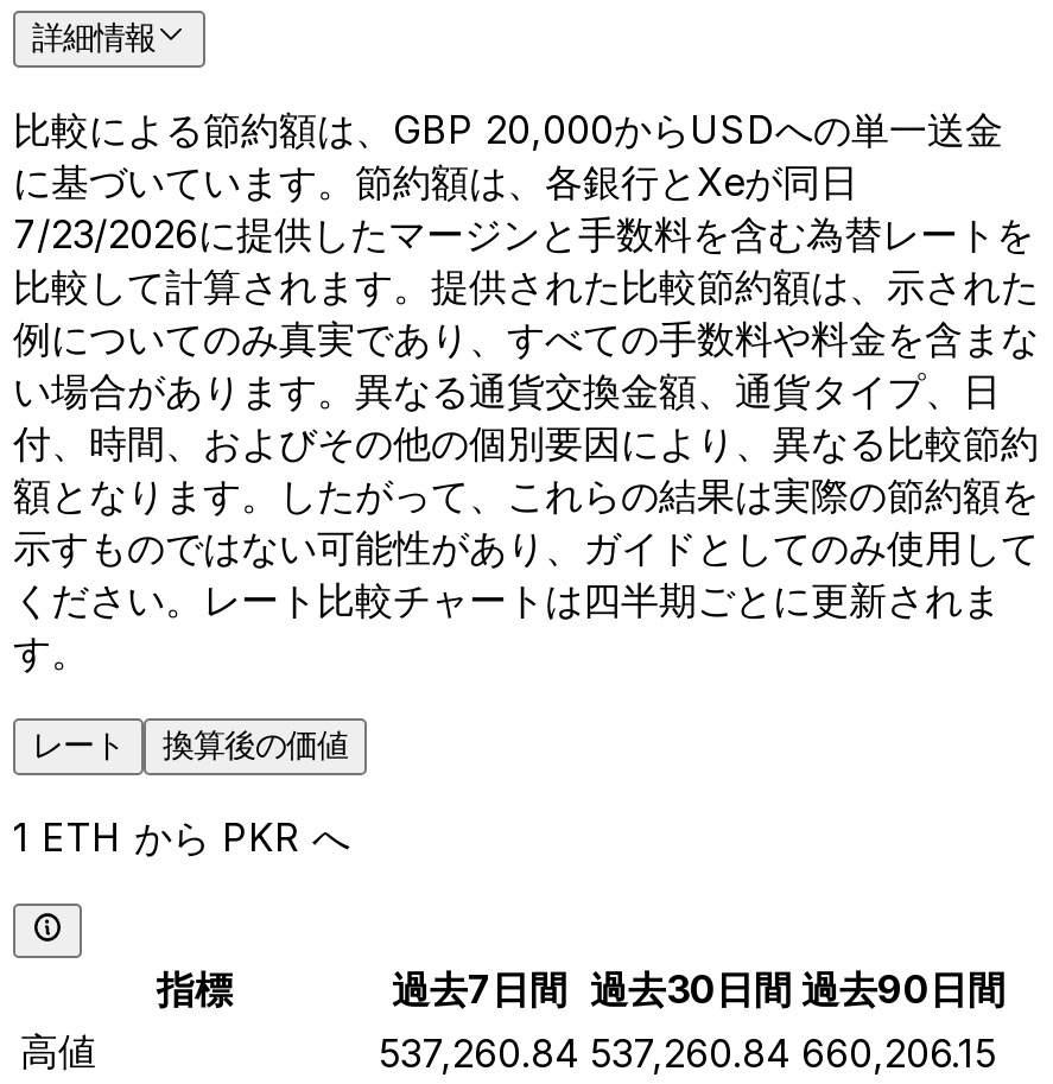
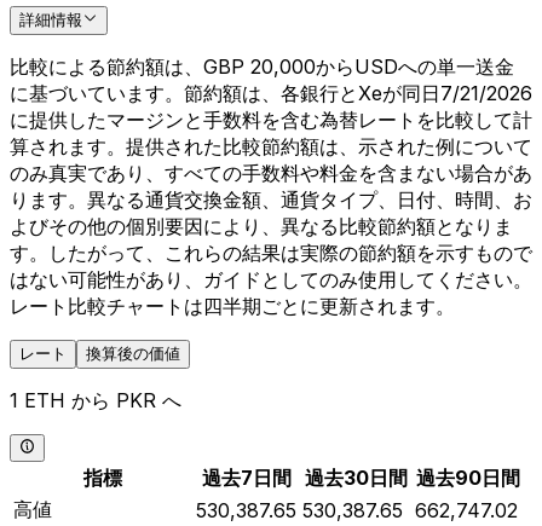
- に基づいています。節約額は、各銀行とXeが同日
- 7/23/2026に提供したマージンと手数料を含む為替レートを
- 比較して計算されます。提供された比較節約額は、示された
- 例についてのみ真実であり、すべての手数料や料金を含まな
- い場合があります。異なる通貨交換金額、通貨タイプ、日
- 付、時間、およびその他の個別要因により、異なる比較節約
- 額となります。したがって、これらの結果は実際の節約額を
- 示すものではない可能性があり、ガイドとしてのみ使用して
- ください。レート比較チャートは四半期ごとに更新されま
- す。
+ に基づいています。節約額は、各銀行とXeが同日7/21/2026
+ に提供したマージンと手数料を含む為替レートを比較して計
+ 算されます。提供された比較節約額は、示された例について
+ のみ真実であり、すべての手数料や料金を含まない場合があ
+ ります。異なる通貨交換金額、通貨タイプ、日付、時間、お
+ よびその他の個別要因により、異なる比較節約額となりま
+ す。したがって、これらの結果は実際の節約額を示すもので
+ はない可能性があり、ガイドとしてのみ使用してください。
+ レート比較チャートは四半期ごとに更新されます。

- 537,260.84 537,260.84 660,206.15
+ 530,387.65 530,387.65 662,747.02
